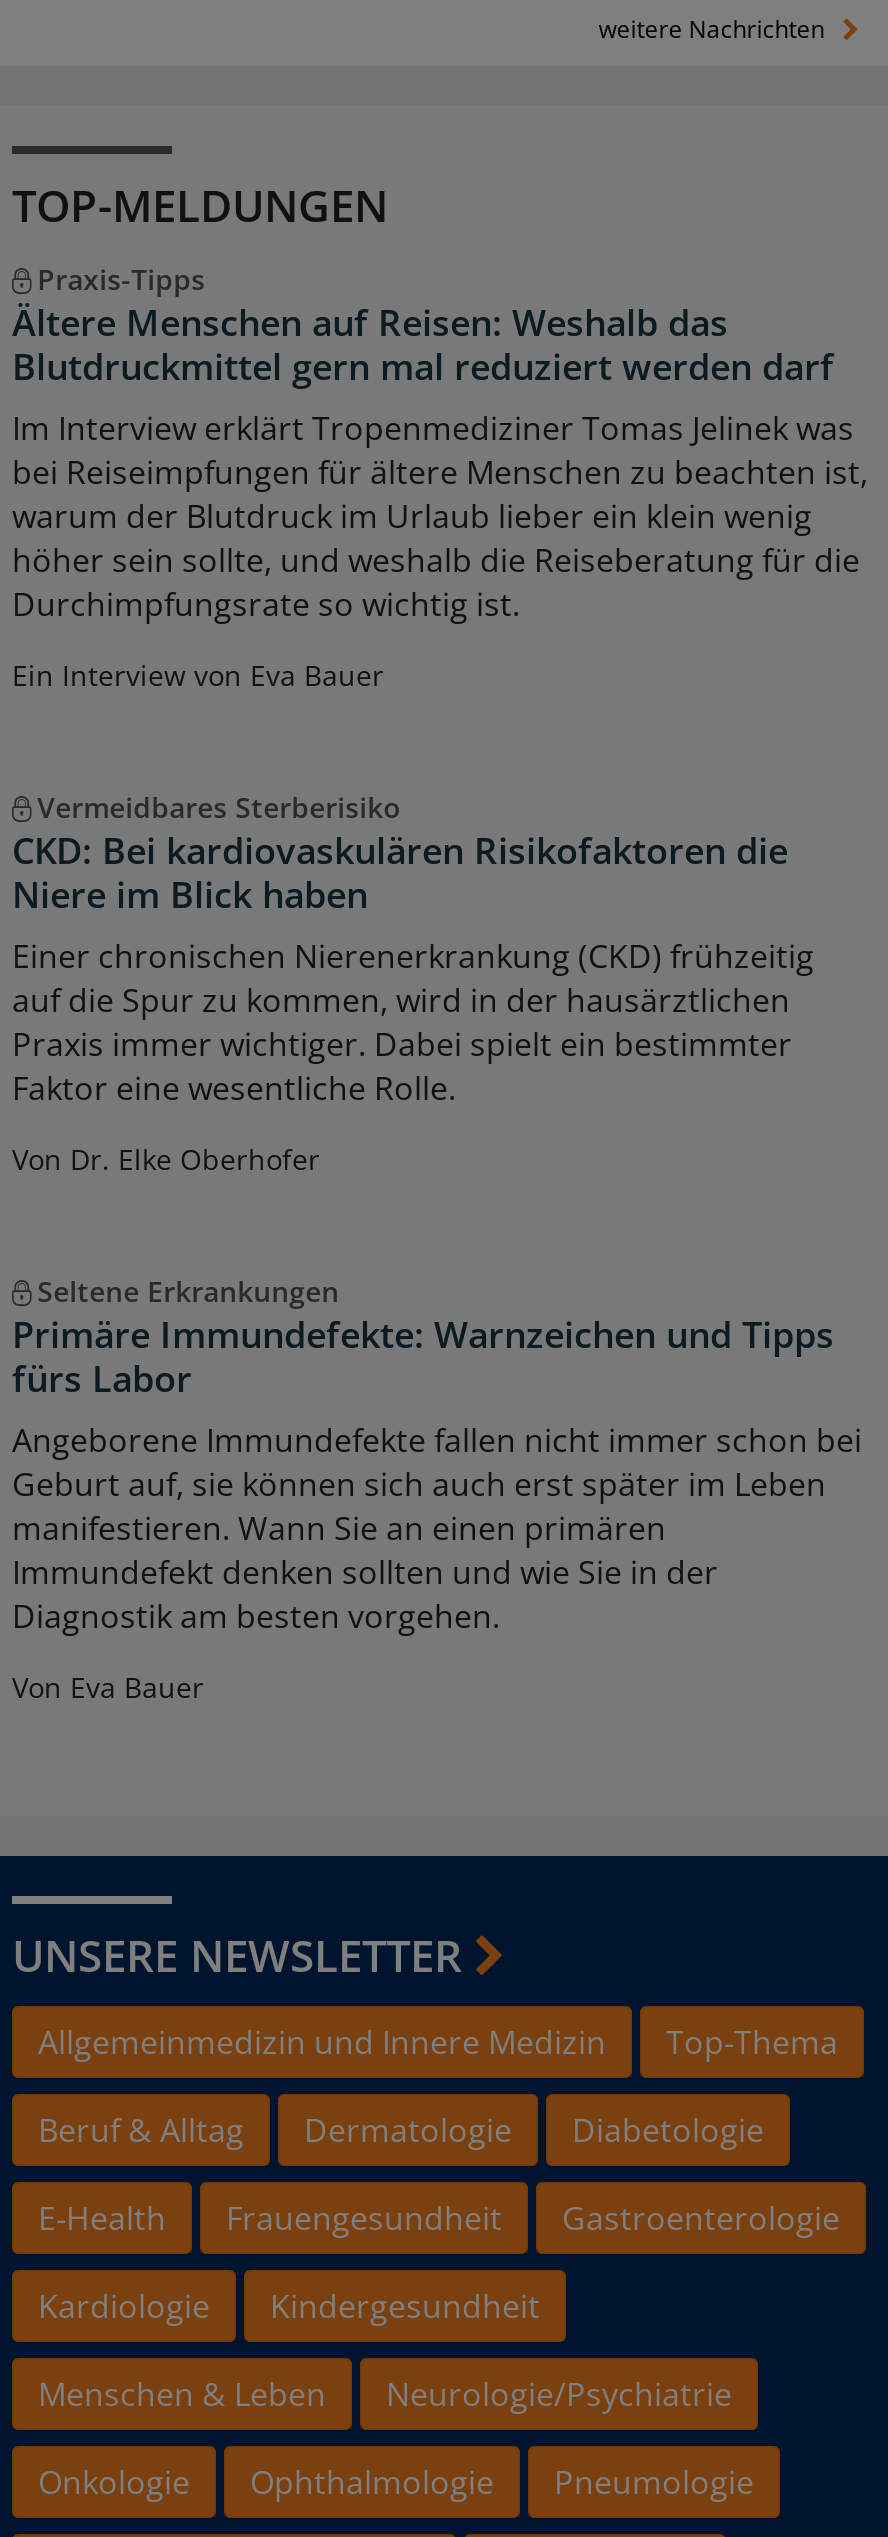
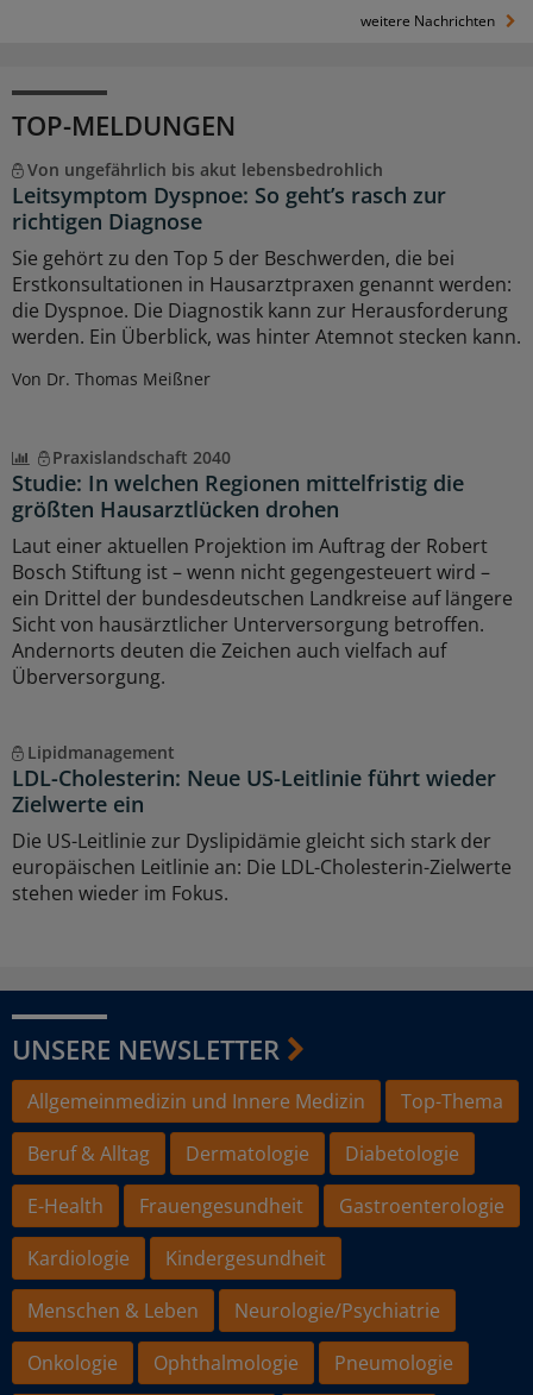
- Praxis-Tipps
- Ältere Menschen auf Reisen: Weshalb das
- Blutdruckmittel gern mal reduziert werden darf
- Im Interview erklärt Tropenmediziner Tomas Jelinek was
- bei Reiseimpfungen für ältere Menschen zu beachten ist,
- warum der Blutdruck im Urlaub lieber ein klein wenig
- höher sein sollte, und weshalb die Reiseberatung für die
- Durchimpfungsrate so wichtig ist.
- Ein Interview von Eva Bauer
- Vermeidbares Sterberisiko
- CKD: Bei kardiovaskulären Risikofaktoren die
- Niere im Blick haben
- Einer chronischen Nierenerkrankung (CKD) frühzeitig
- auf die Spur zu kommen, wird in der hausärztlichen
- Praxis immer wichtiger. Dabei spielt ein bestimmter
- Faktor eine wesentliche Rolle.
- Von Dr. Elke Oberhofer
- Seltene Erkrankungen
- Primäre Immundefekte: Warnzeichen und Tipps
- fürs Labor
- Angeborene Immundefekte fallen nicht immer schon bei
- Geburt auf, sie können sich auch erst später im Leben
- manifestieren. Wann Sie an einen primären
- Immundefekt denken sollten und wie Sie in der
- Diagnostik am besten vorgehen.
- Von Eva Bauer
+ Von ungefährlich bis akut lebensbedrohlich
+ Leitsymptom Dyspnoe: So geht’s rasch zur
+ richtigen Diagnose
+ Sie gehört zu den Top 5 der Beschwerden, die bei
+ Erstkonsultationen in Hausarztpraxen genannt werden:
+ die Dyspnoe. Die Diagnostik kann zur Herausforderung
+ werden. Ein Überblick, was hinter Atemnot stecken kann.
+ Von Dr. Thomas Meißner
+ Praxislandschaft 2040
+ Studie: In welchen Regionen mittelfristig die
+ größten Hausarztlücken drohen
+ Laut einer aktuellen Projektion im Auftrag der Robert
+ Bosch Stiftung ist – wenn nicht gegengesteuert wird –
+ ein Drittel der bundesdeutschen Landkreise auf längere
+ Sicht von hausärztlicher Unterversorgung betroffen.
+ Andernorts deuten die Zeichen auch vielfach auf
+ Überversorgung.
+ Lipidmanagement
+ LDL-Cholesterin: Neue US-Leitlinie führt wieder
+ Zielwerte ein
+ Die US-Leitlinie zur Dyslipidämie gleicht sich stark der
+ europäischen Leitlinie an: Die LDL-Cholesterin-Zielwerte
+ stehen wieder im Fokus.
